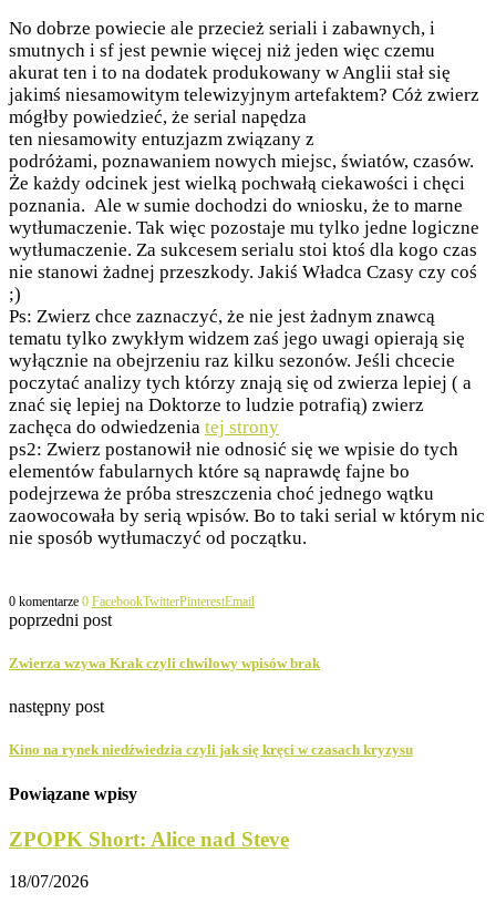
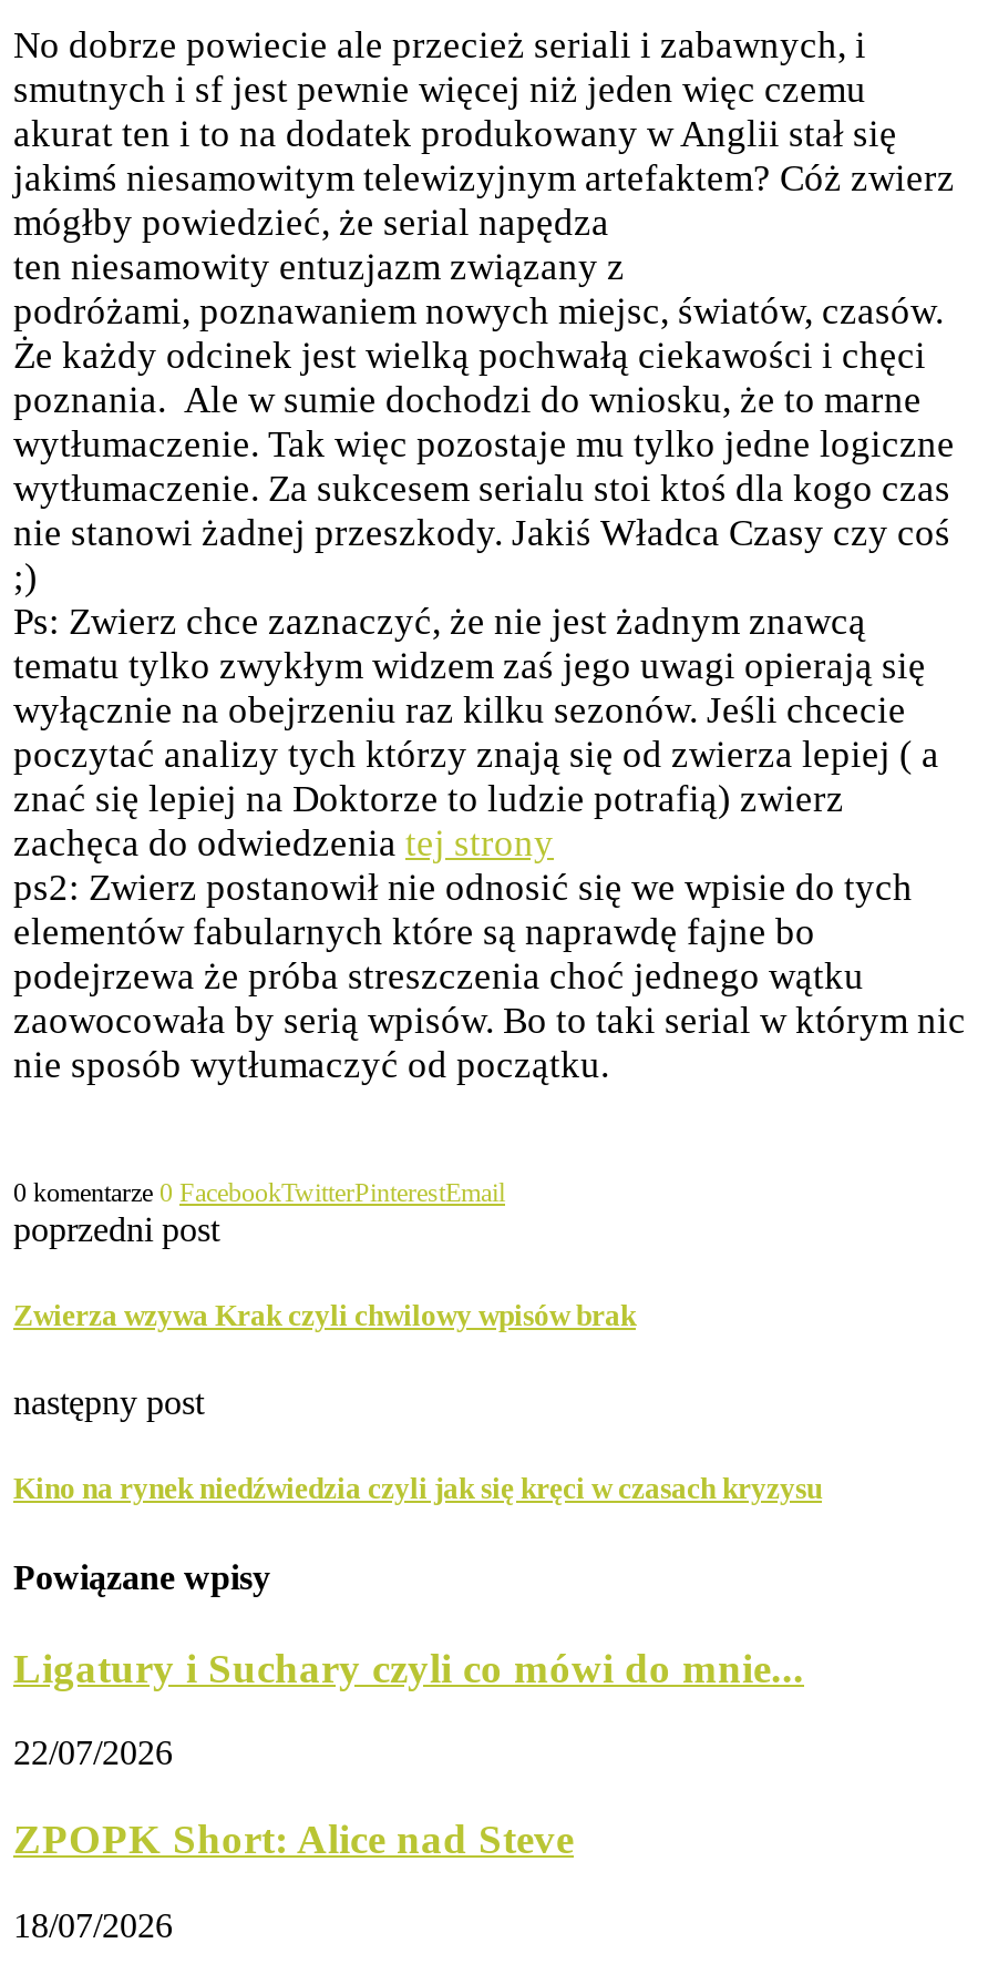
+ Ligatury i Suchary czyli co mówi do mnie...
+ 22/07/2026
